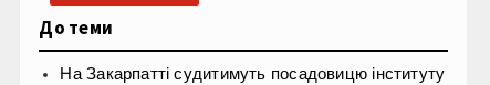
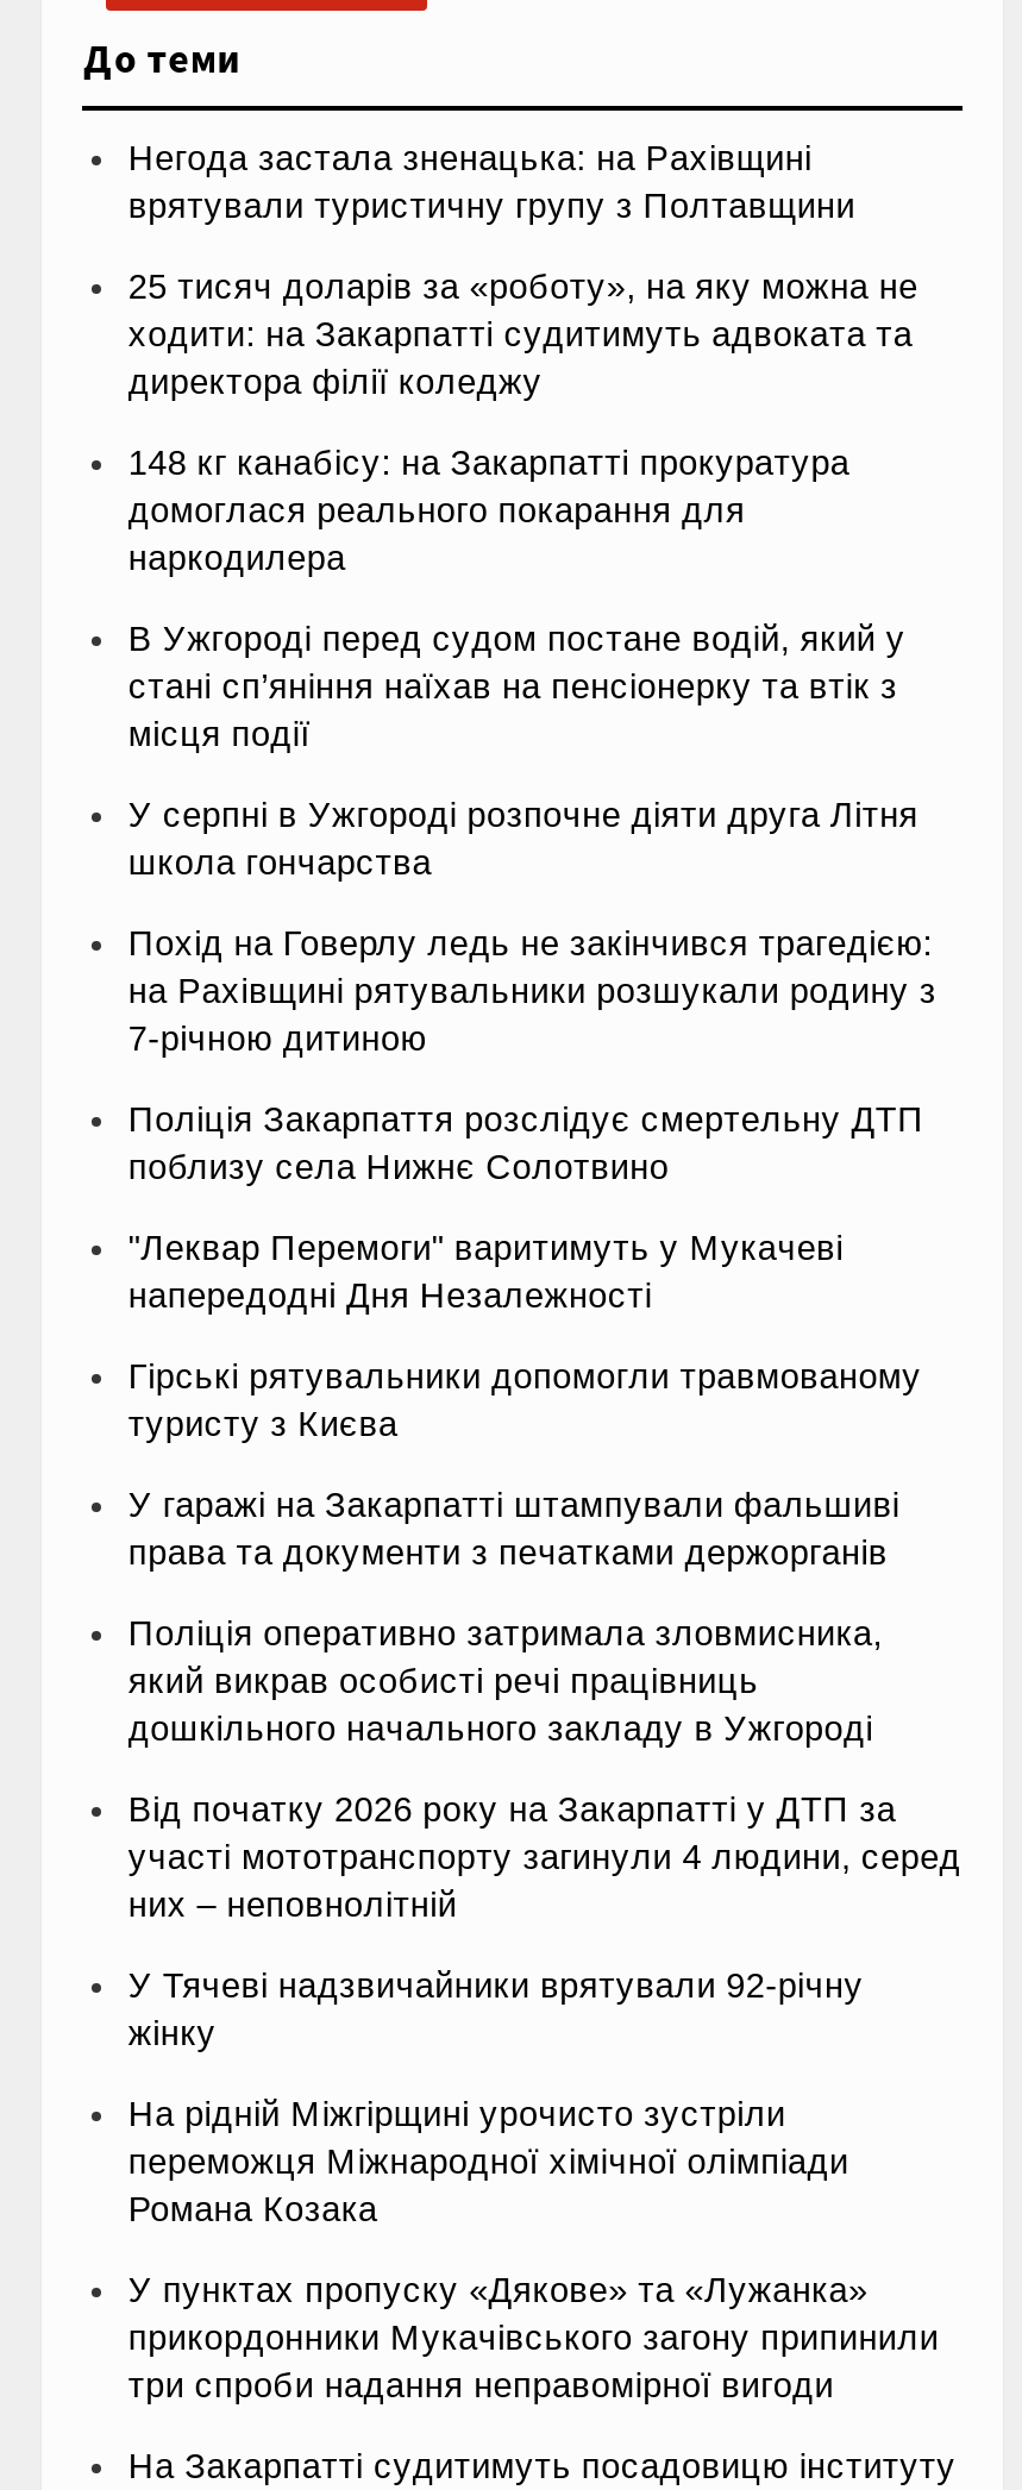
+ Негода застала зненацька: на Рахівщині
+ врятували туристичну групу з Полтавщини
+ 25 тисяч доларів за «роботу», на яку можна не
+ ходити: на Закарпатті судитимуть адвоката та
+ директора філії коледжу
+ 148 кг канабісу: на Закарпатті прокуратура
+ домоглася реального покарання для
+ наркодилера
+ В Ужгороді перед судом постане водій, який у
+ стані сп’яніння наїхав на пенсіонерку та втік з
+ місця події
+ У серпні в Ужгороді розпочне діяти друга Літня
+ школа гончарства
+ Похід на Говерлу ледь не закінчився трагедією:
+ на Рахівщині рятувальники розшукали родину з
+ 7-річною дитиною
+ Поліція Закарпаття розслідує смертельну ДТП
+ поблизу села Нижнє Солотвино
+ "Леквар Перемоги" варитимуть у Мукачеві
+ напередодні Дня Незалежності
+ Гірські рятувальники допомогли травмованому
+ туристу з Києва
+ У гаражі на Закарпатті штампували фальшиві
+ права та документи з печатками держорганів
+ Поліція оперативно затримала зловмисника,
+ який викрав особисті речі працівниць
+ дошкільного начального закладу в Ужгороді
+ Від початку 2026 року на Закарпатті у ДТП за
+ участі мототранспорту загинули 4 людини, серед
+ них – неповнолітній
+ У Тячеві надзвичайники врятували 92-річну
+ жінку
+ На рідній Міжгірщині урочисто зустріли
+ переможця Міжнародної хімічної олімпіади
+ Романа Козака
+ У пунктах пропуску «Дякове» та «Лужанка»
+ прикордонники Мукачівського загону припинили
+ три спроби надання неправомірної вигоди
